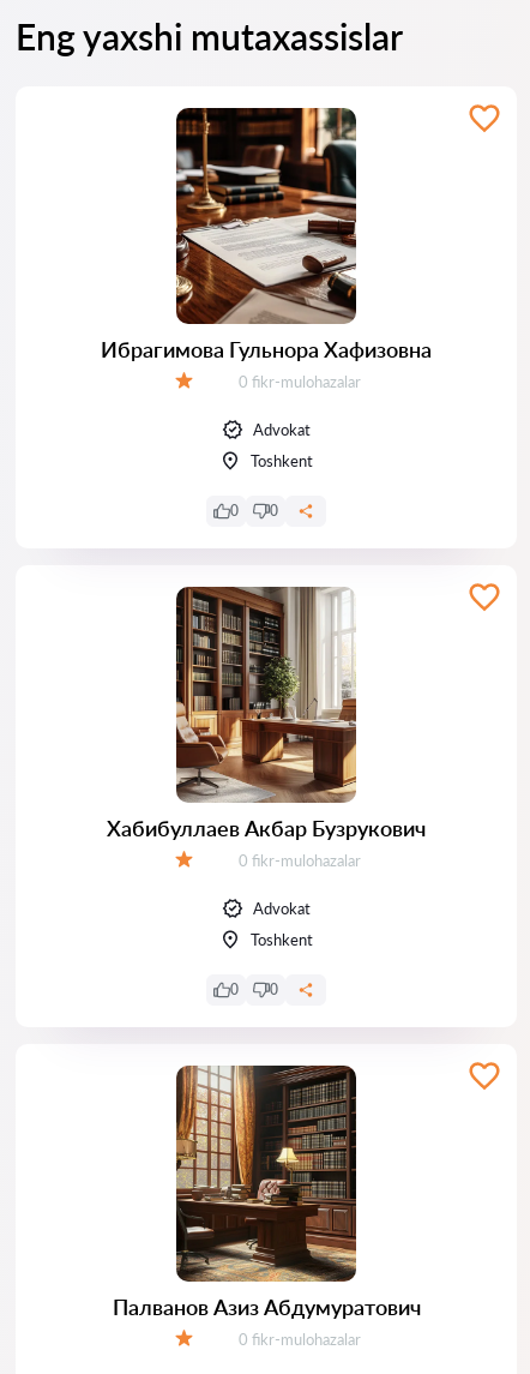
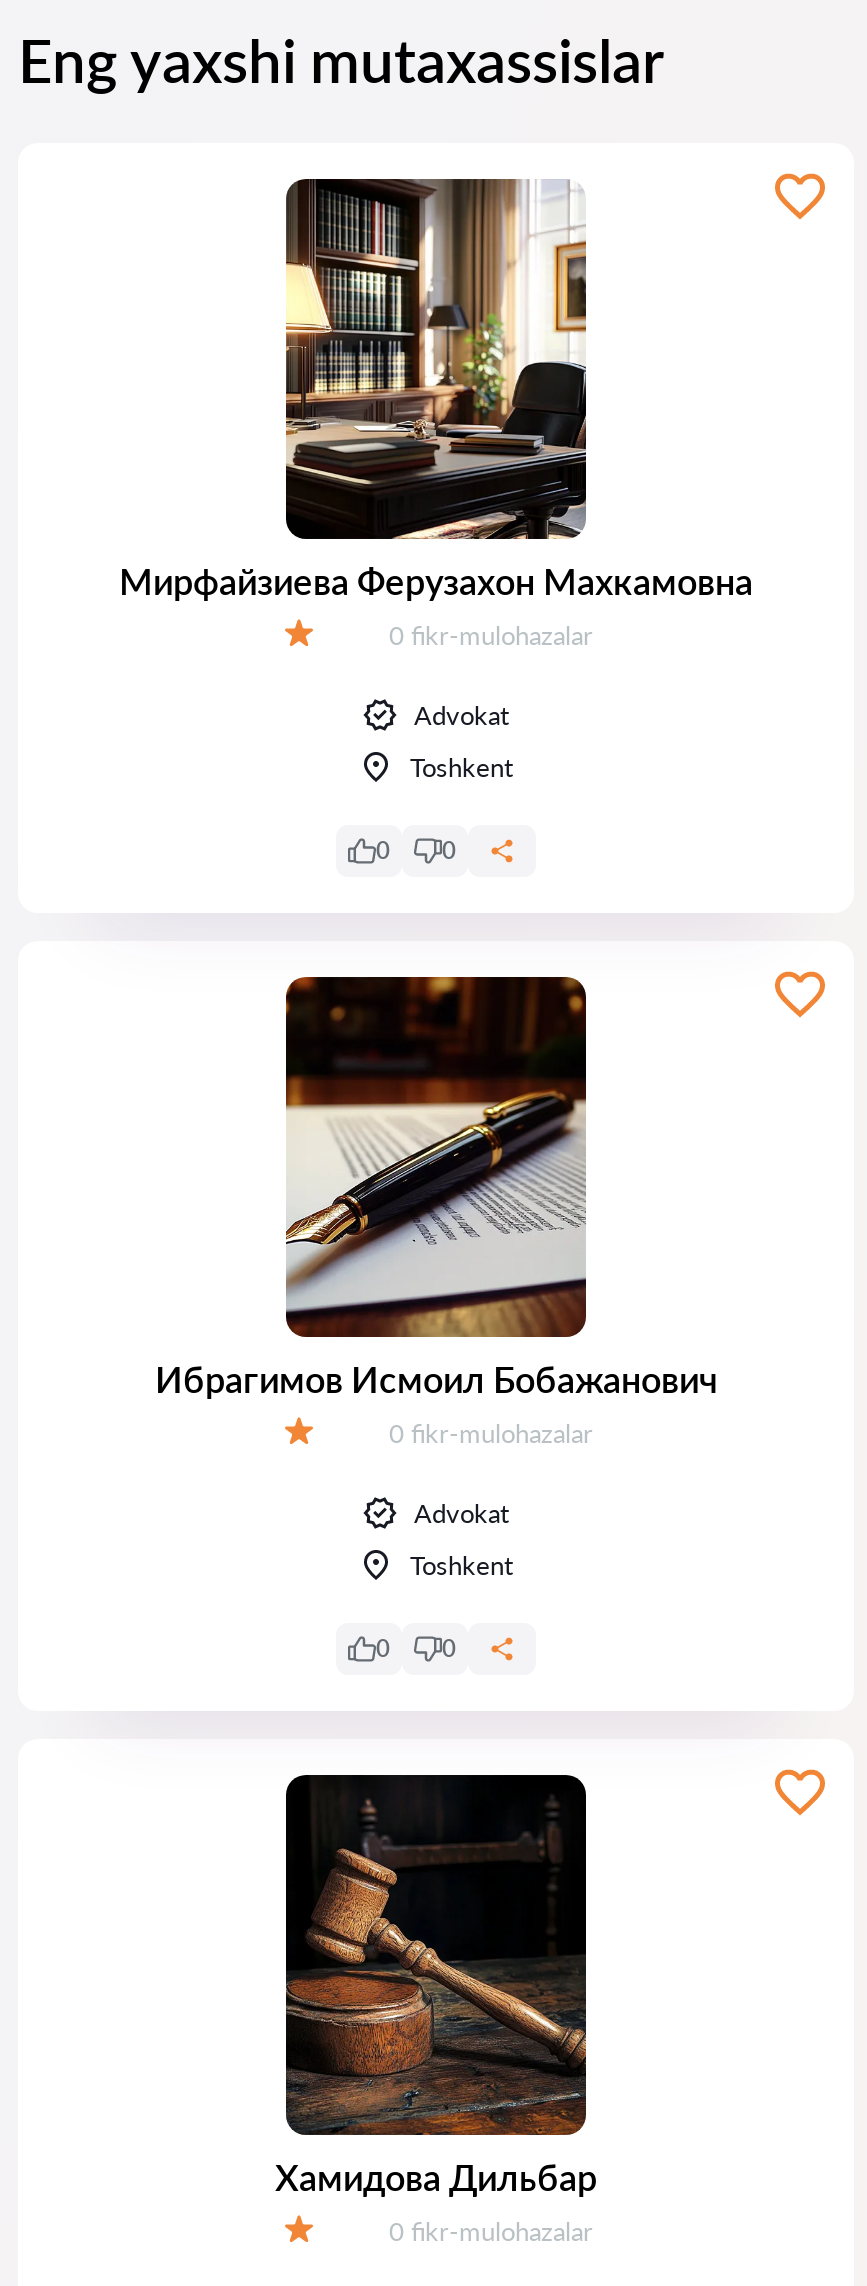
- [image]
- Ибрагимова Гульнора Хафизовна
+ [image]
+ Мирфайзиева Ферузахон Махкамовна

- [image]
- Хабибуллаев Акбар Бузрукович
+ [image]
+ Ибрагимов Исмоил Бобажанович

- [image]
- Палванов Азиз Абдумуратович
+ [image]
+ Хамидова Дильбар
